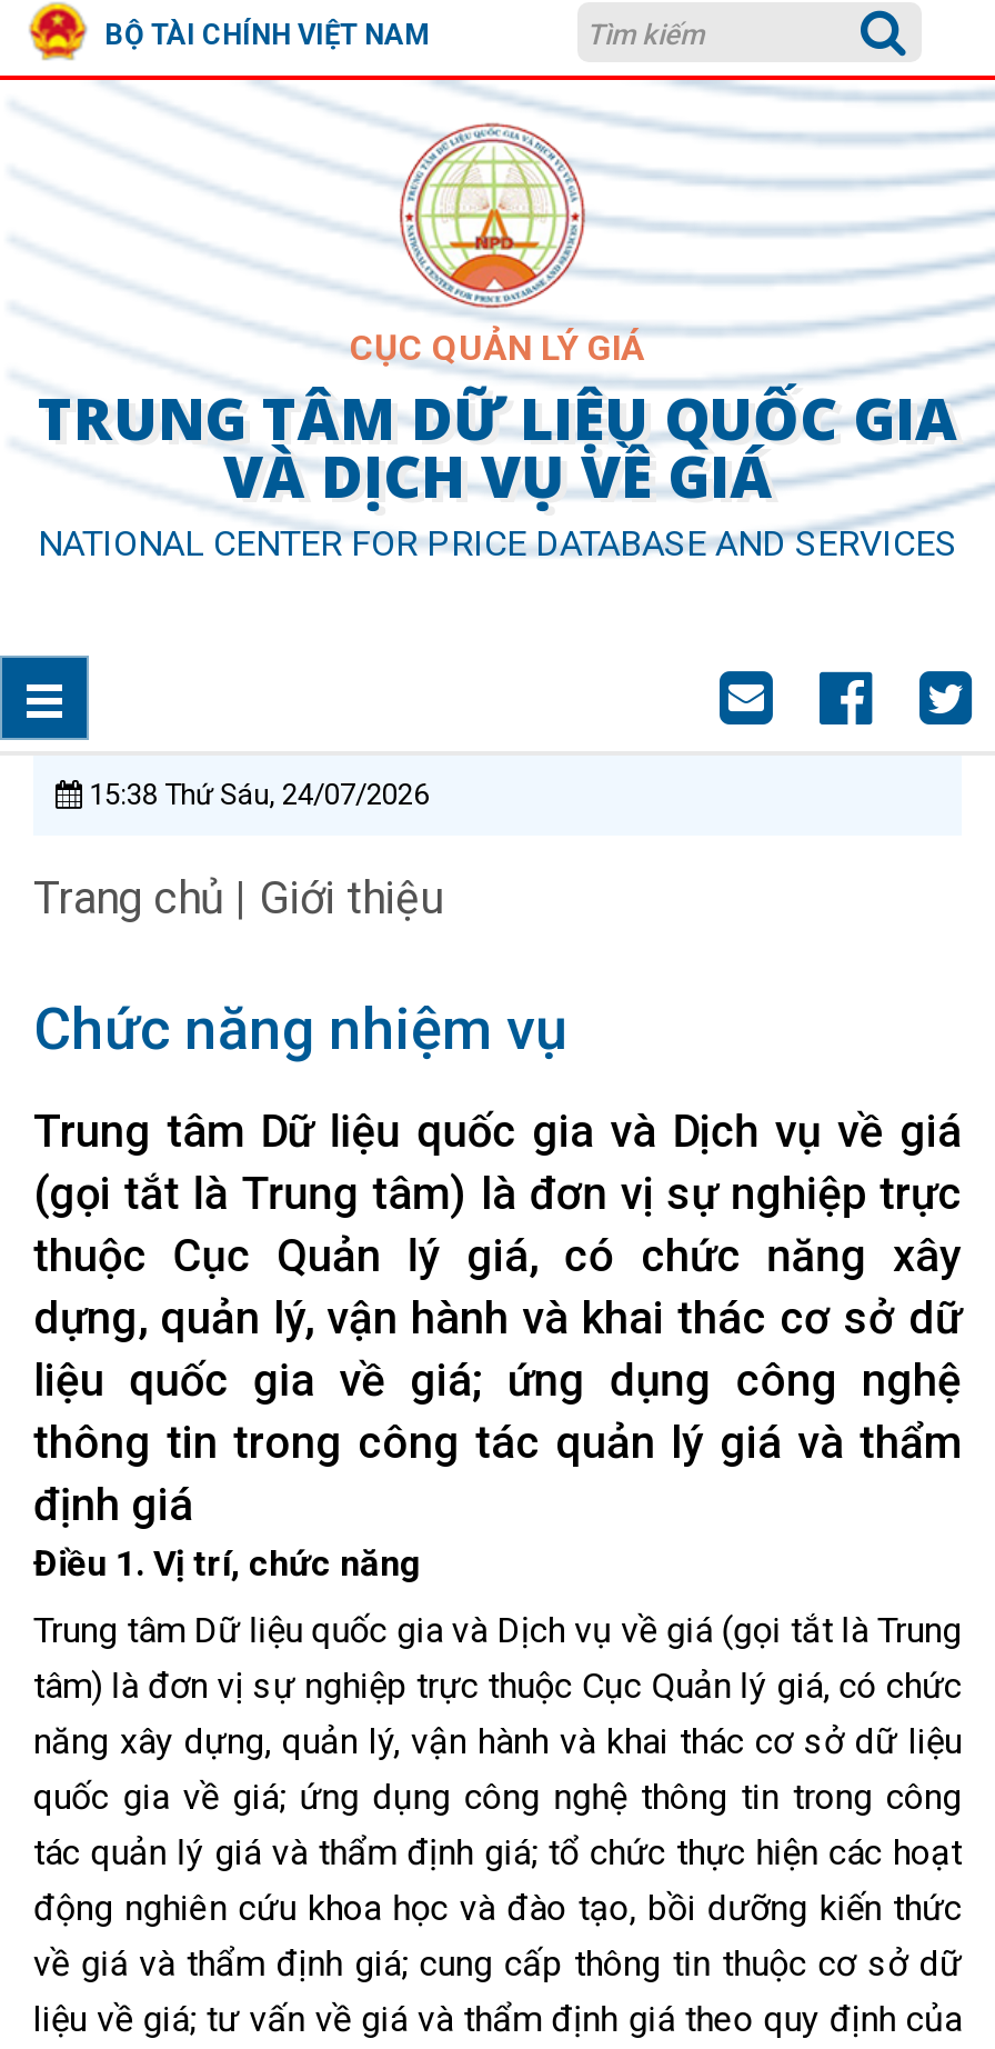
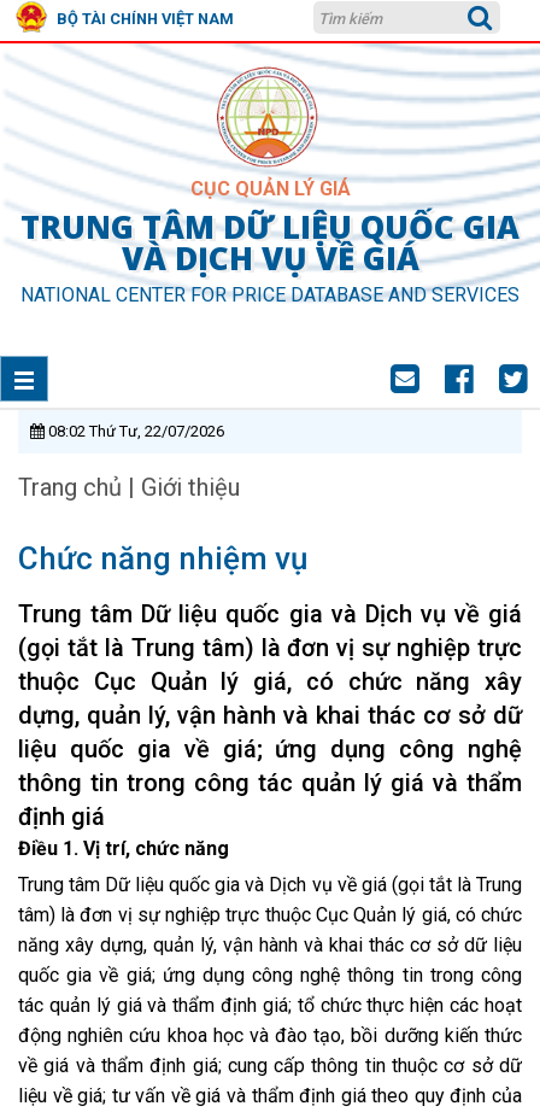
- 15:38 Thứ Sáu, 24/07/2026
+ 08:02 Thứ Tư, 22/07/2026
